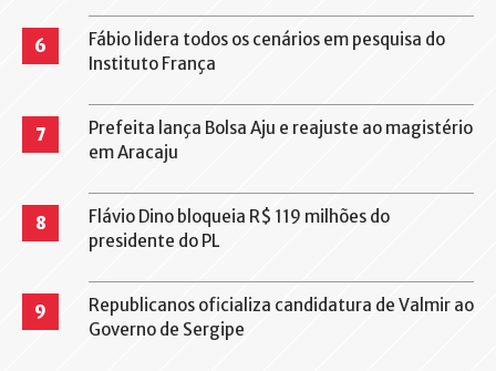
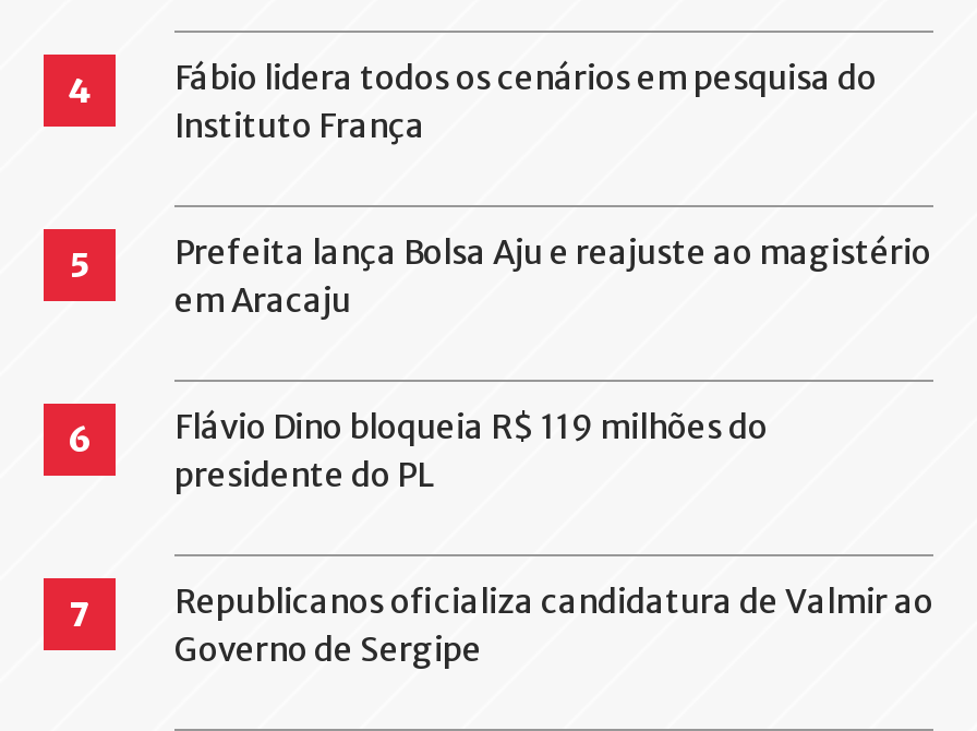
- 6 Fábio lidera todos os cenários em pesquisa do
+ 4 Fábio lidera todos os cenários em pesquisa do

- 7
+ 5

- 8
+ 6

- 9
+ 7
